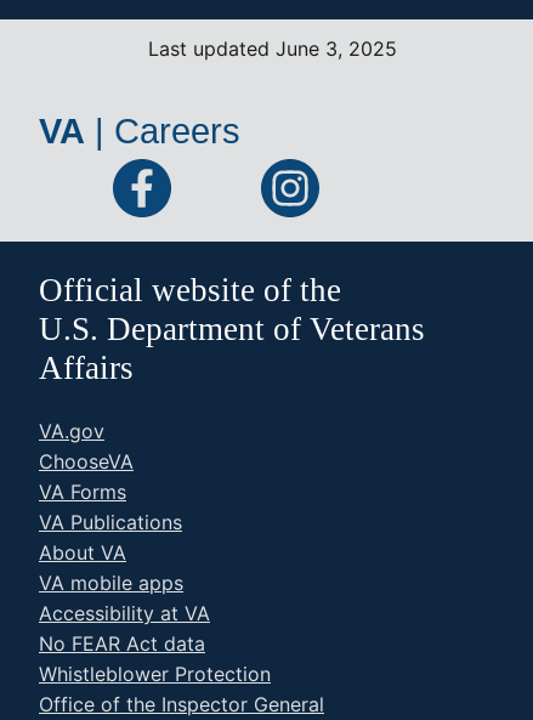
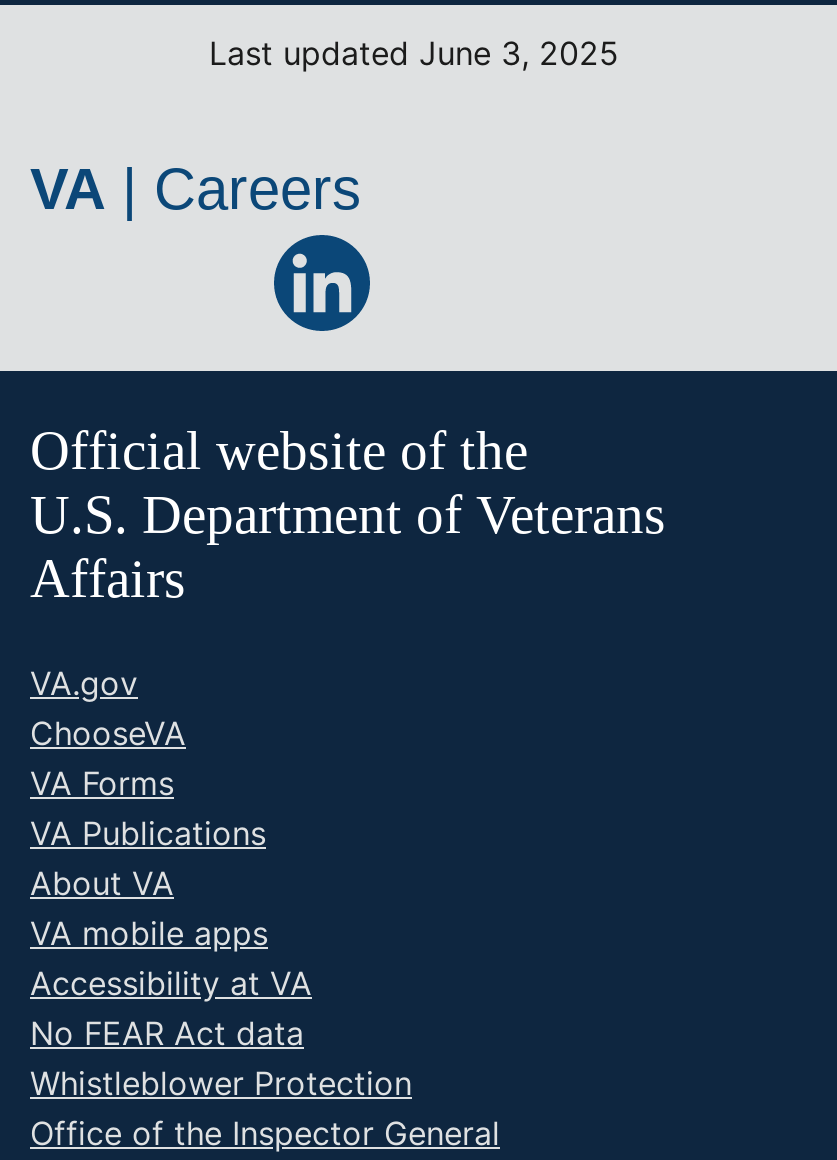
+ [image]

- [image]

- [image]
